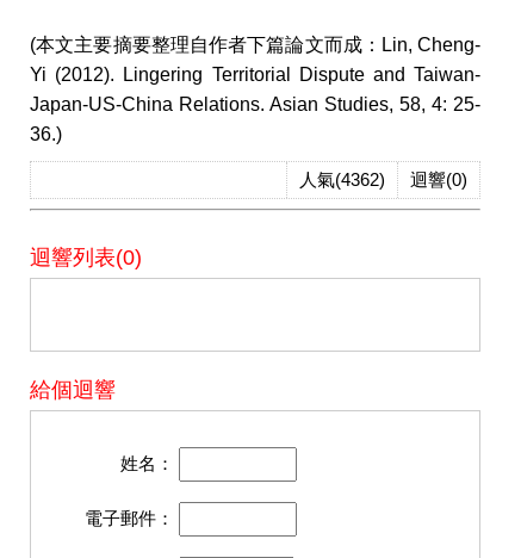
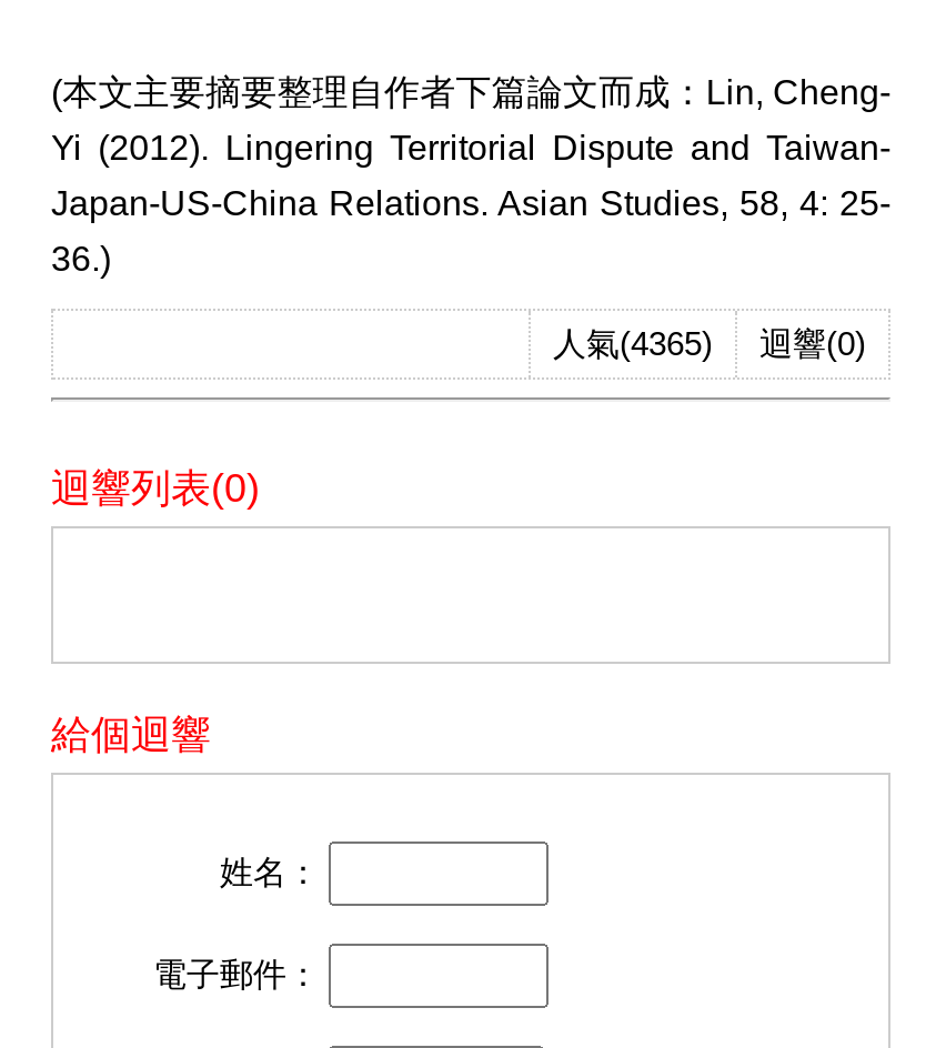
- 人氣(4362) 迴響(0)
+ 人氣(4365) 迴響(0)
